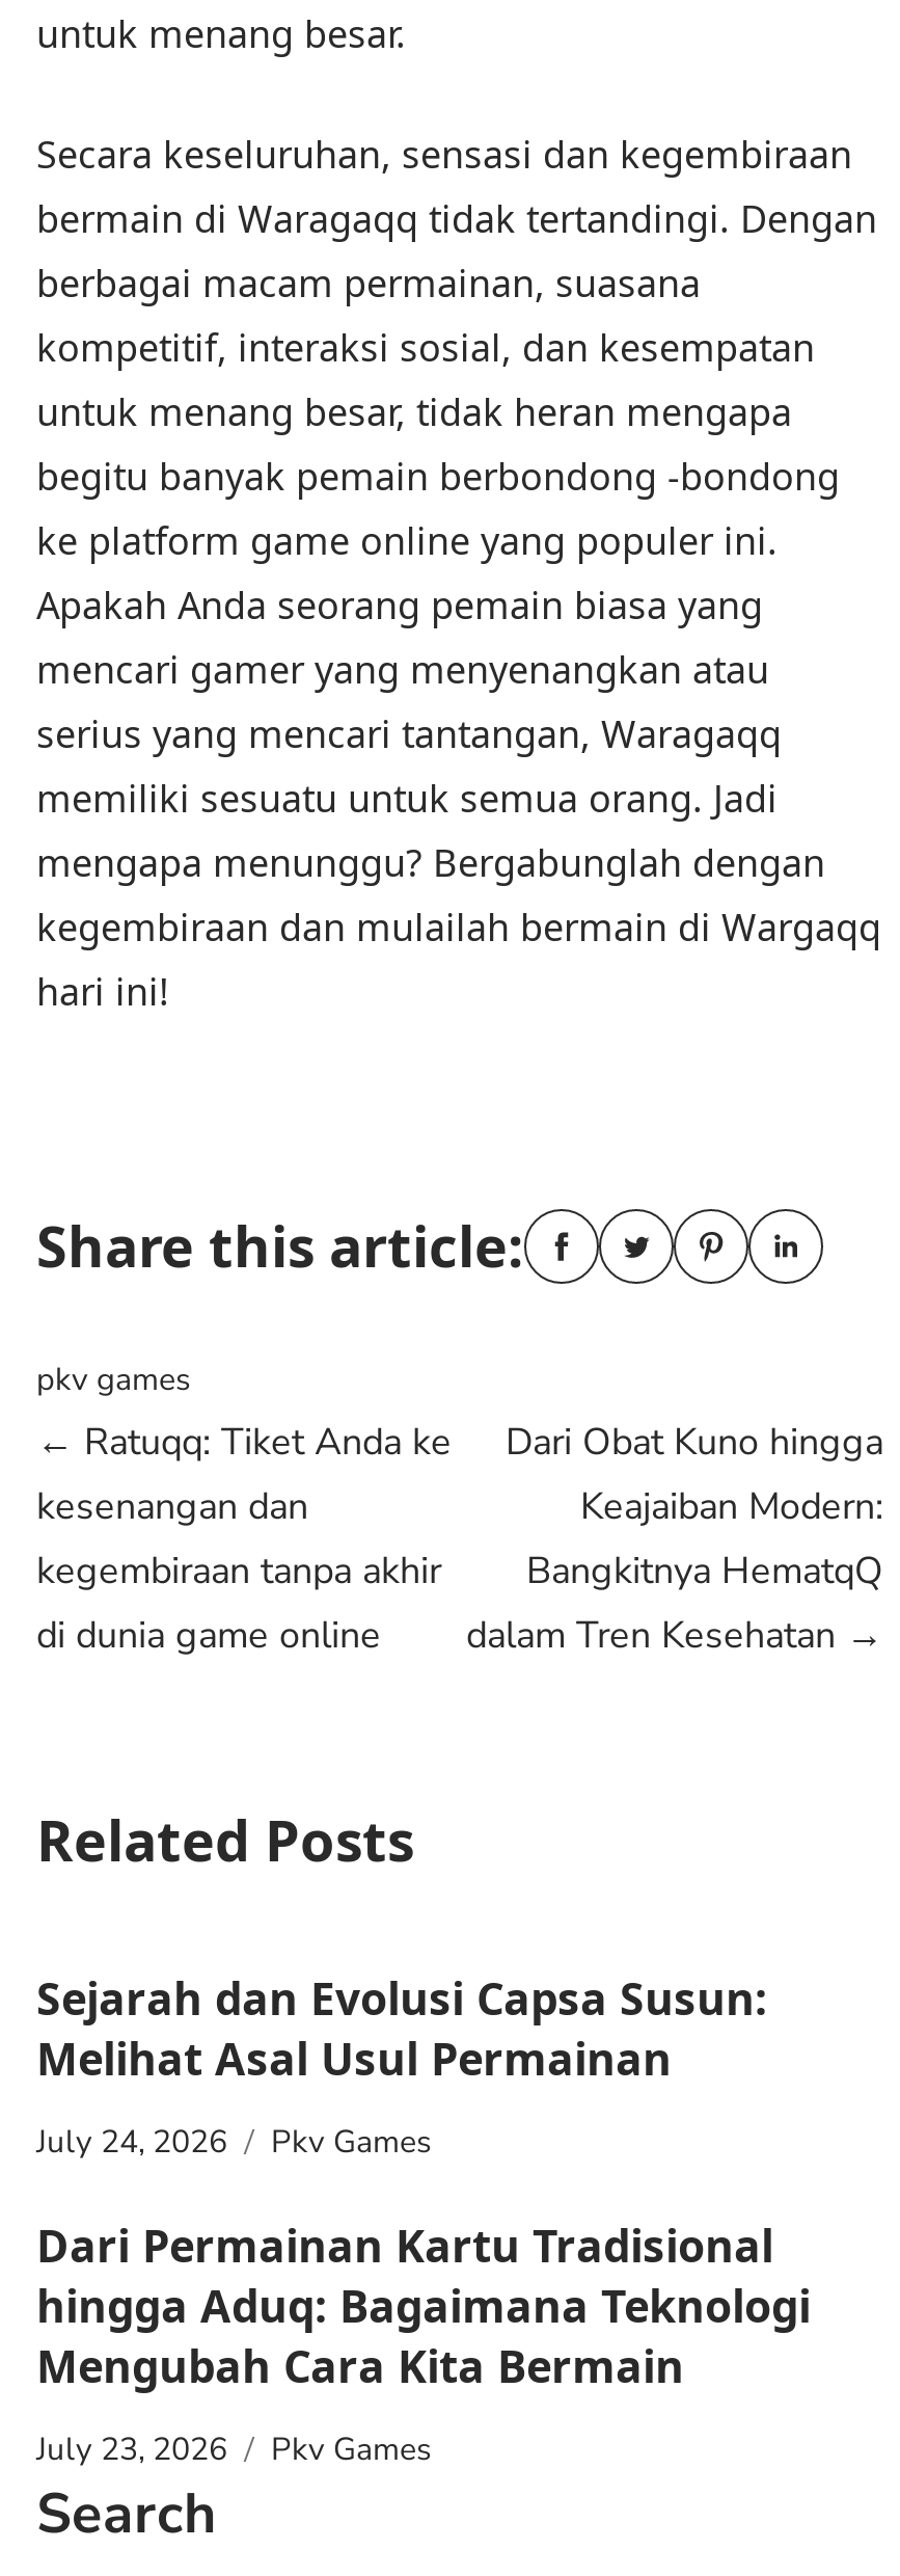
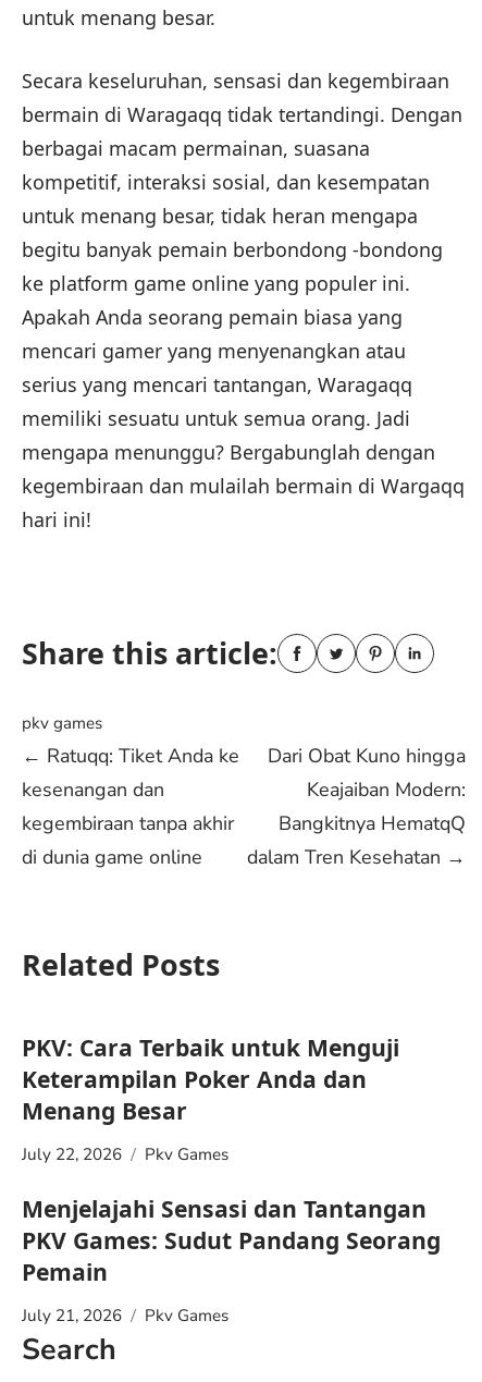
- Sejarah dan Evolusi Capsa Susun:
- Melihat Asal Usul Permainan
+ PKV: Cara Terbaik untuk Menguji
+ Keterampilan Poker Anda dan
+ Menang Besar

- July 24, 2026 Pkv Games
+ July 22, 2026 Pkv Games

- Dari Permainan Kartu Tradisional
- hingga Aduq: Bagaimana Teknologi
- Mengubah Cara Kita Bermain
+ Menjelajahi Sensasi dan Tantangan
+ PKV Games: Sudut Pandang Seorang
+ Pemain

- July 23, 2026 Pkv Games
+ July 21, 2026 Pkv Games
